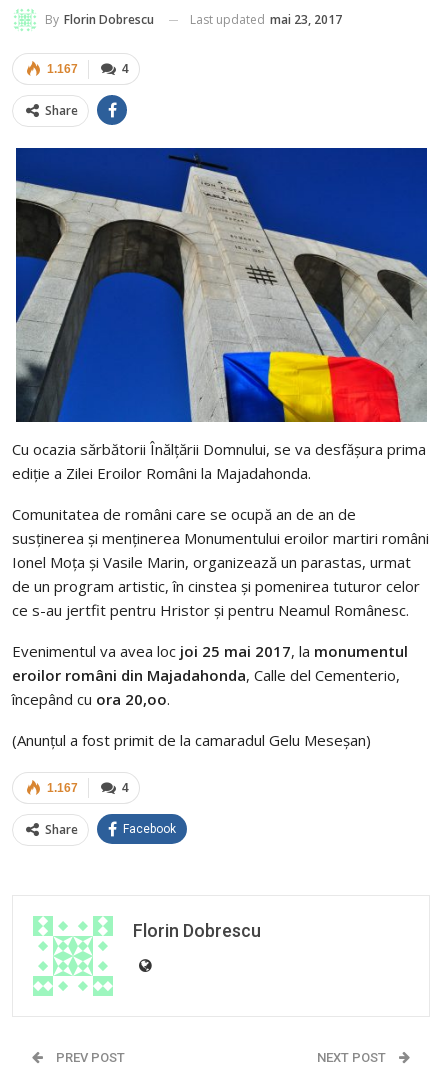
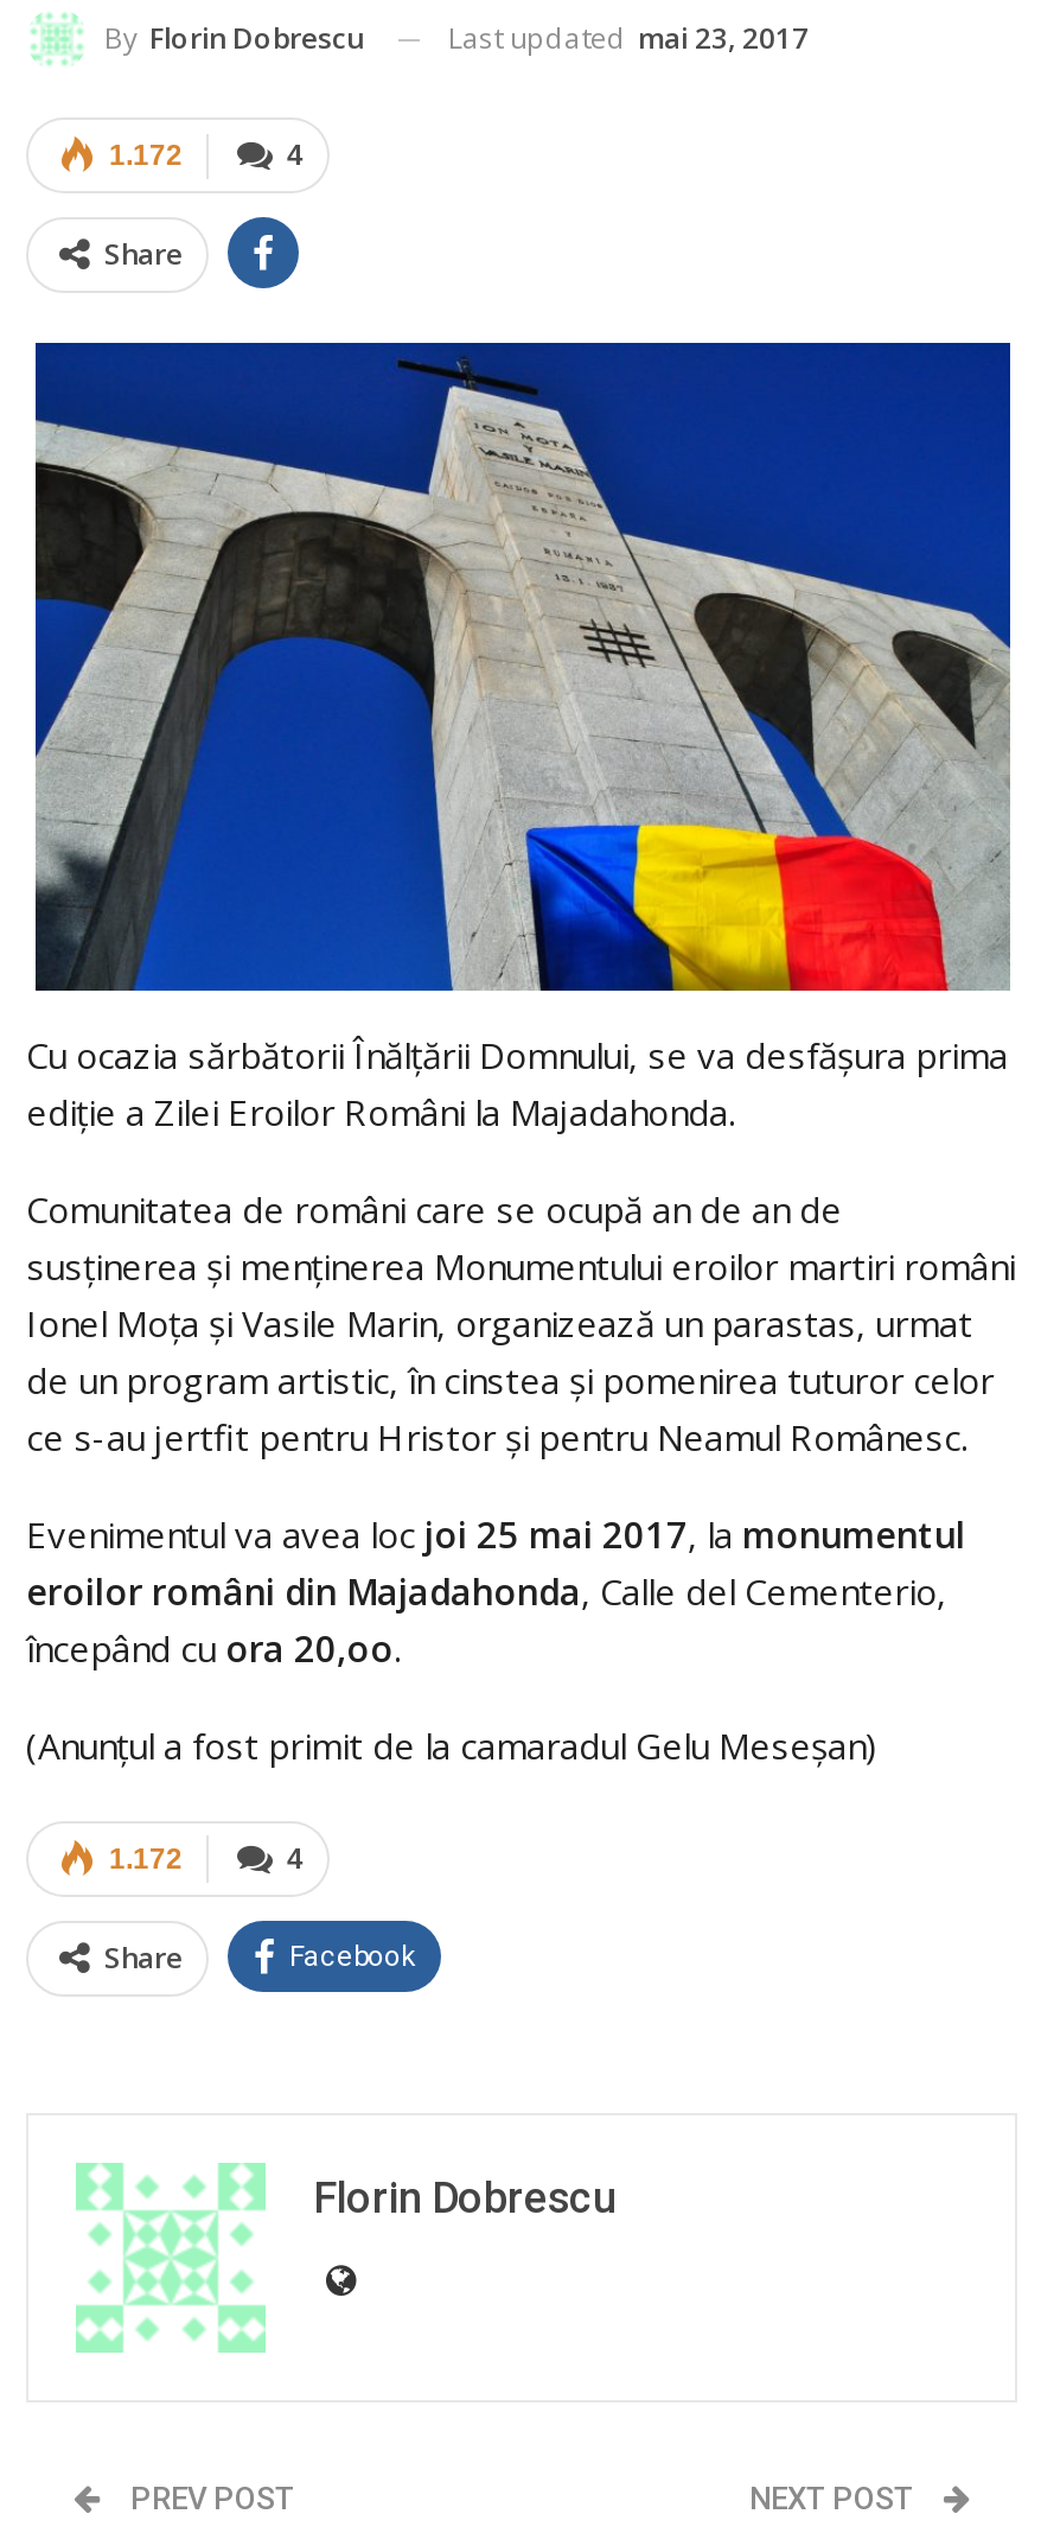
- 1.167
+ 1.172

- 1.167
+ 1.172
